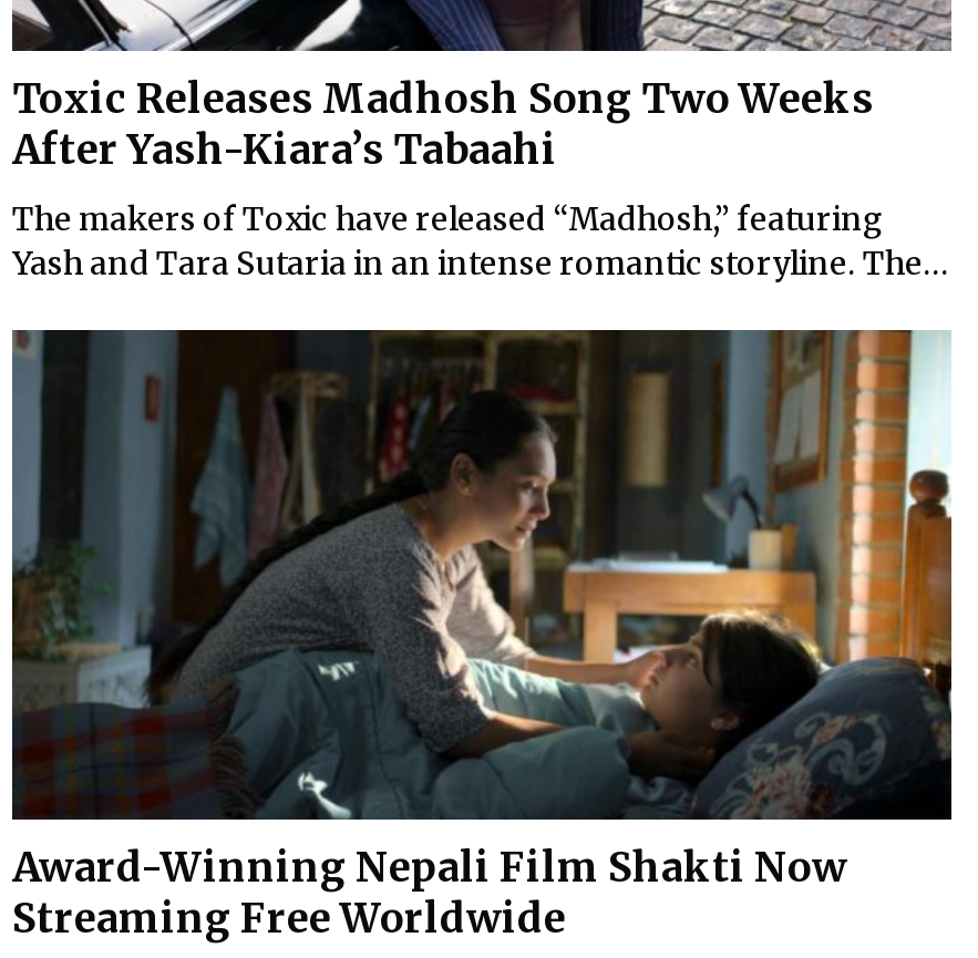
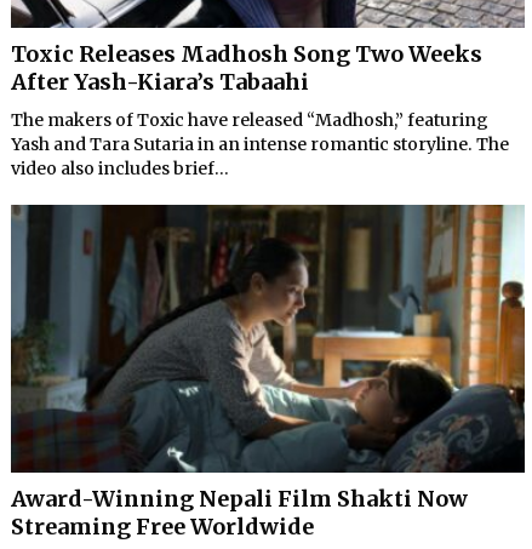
- Yash and Tara Sutaria in an intense romantic storyline. The...
+ Yash and Tara Sutaria in an intense romantic storyline. The
+ video also includes brief...
